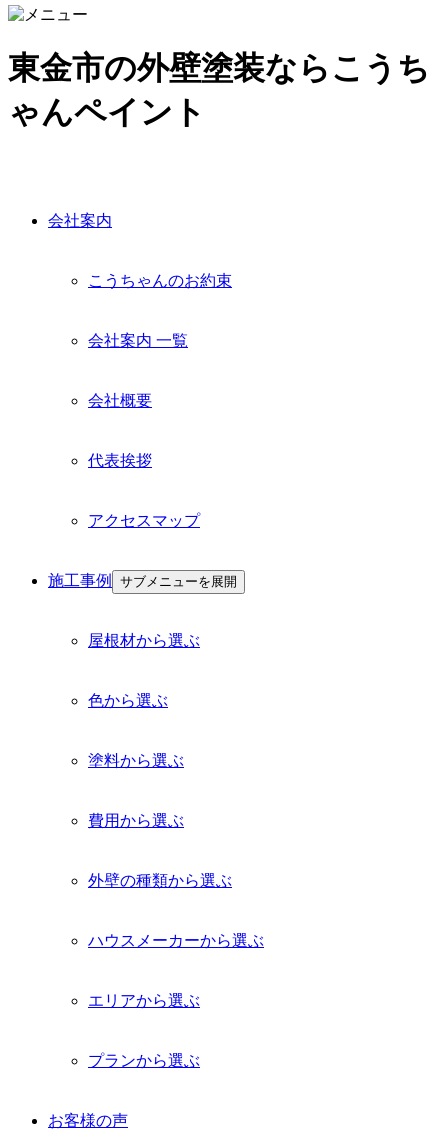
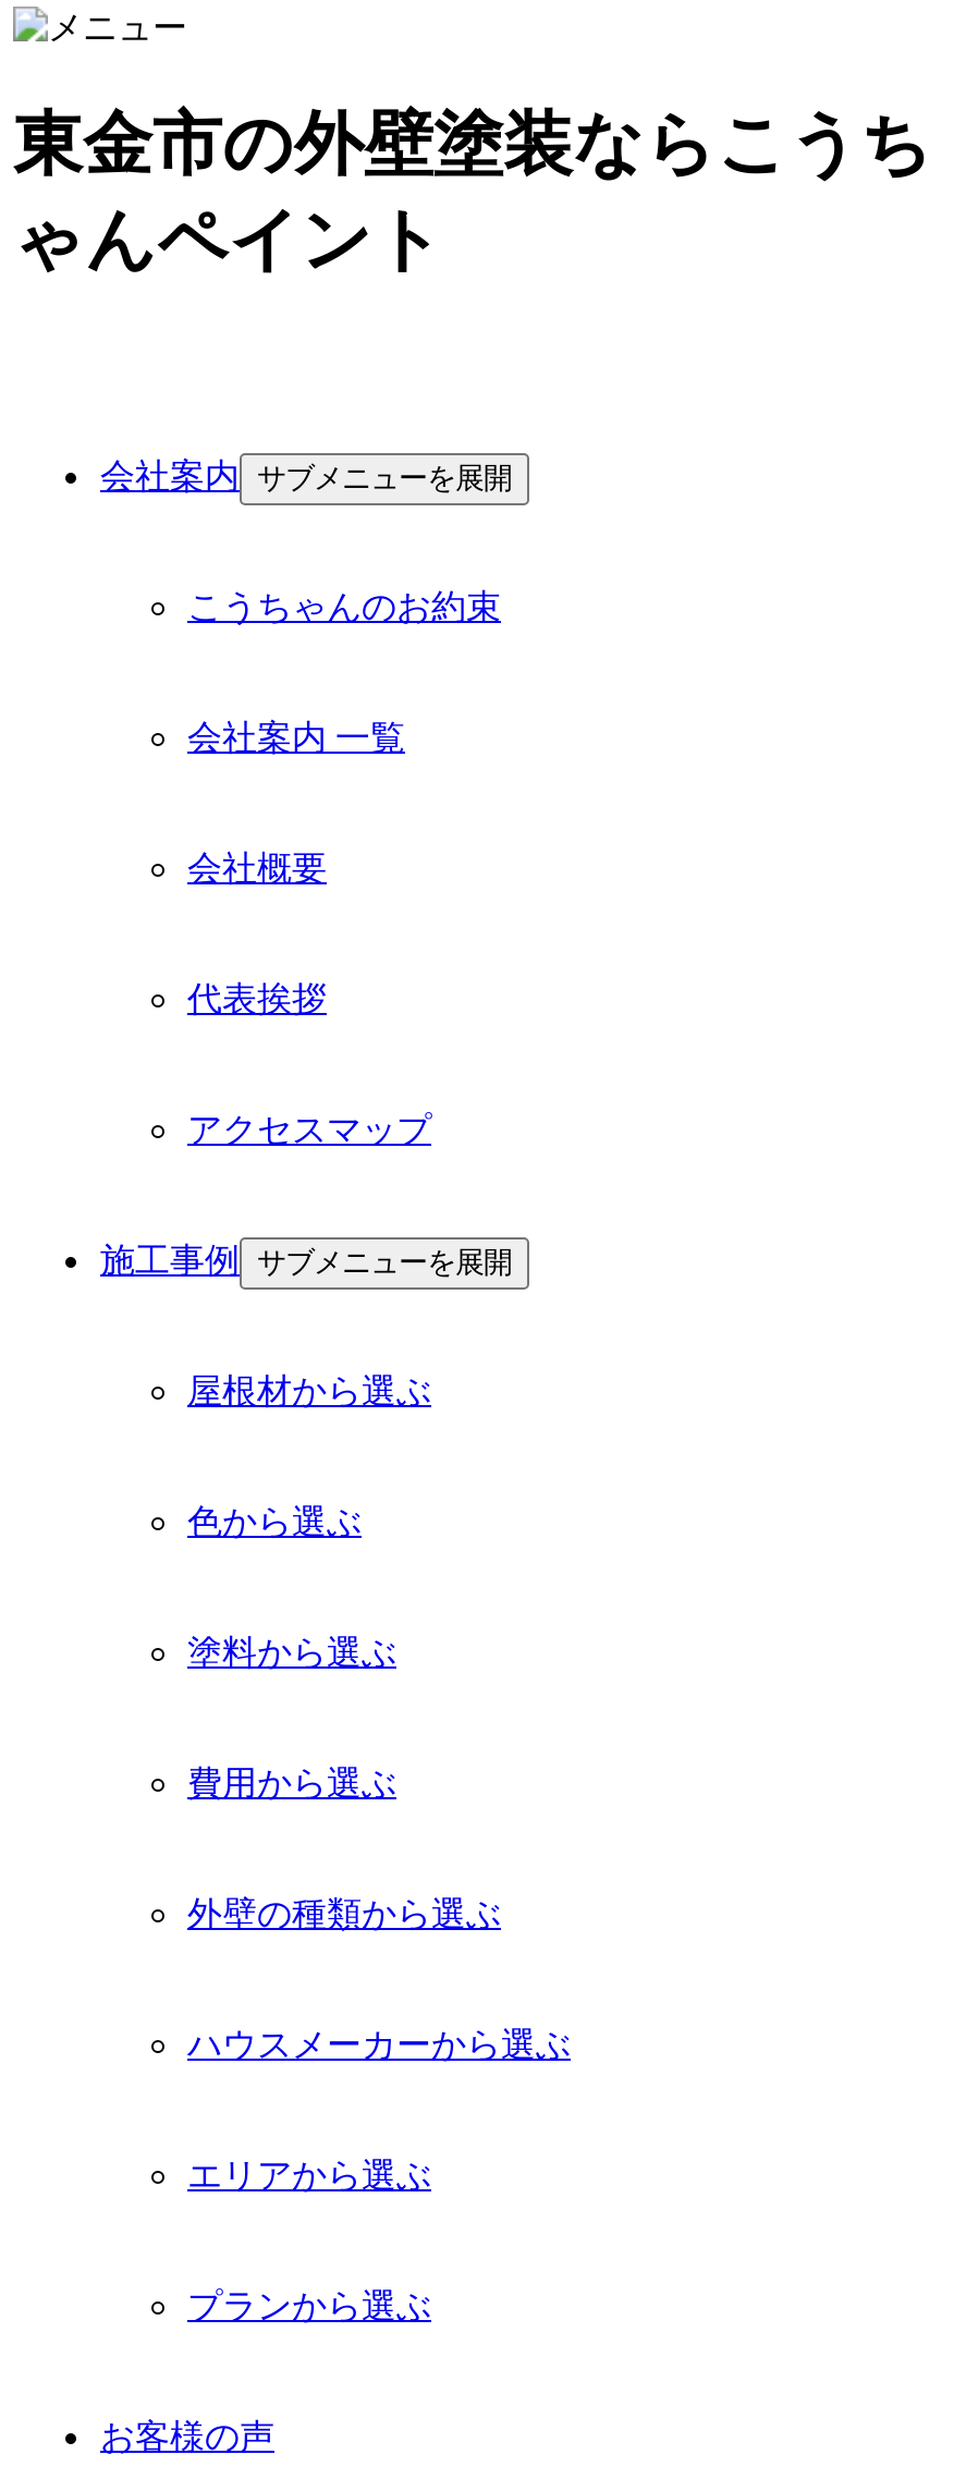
- 会社案内
+ 会社案内 サブメニューを展開
